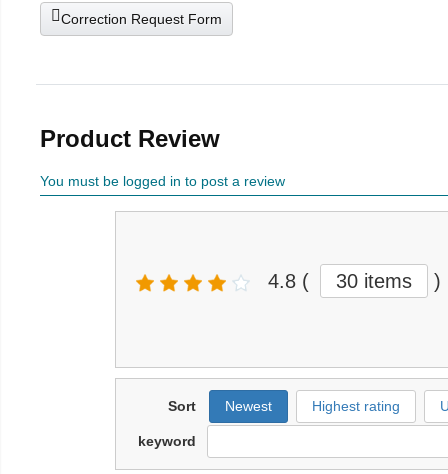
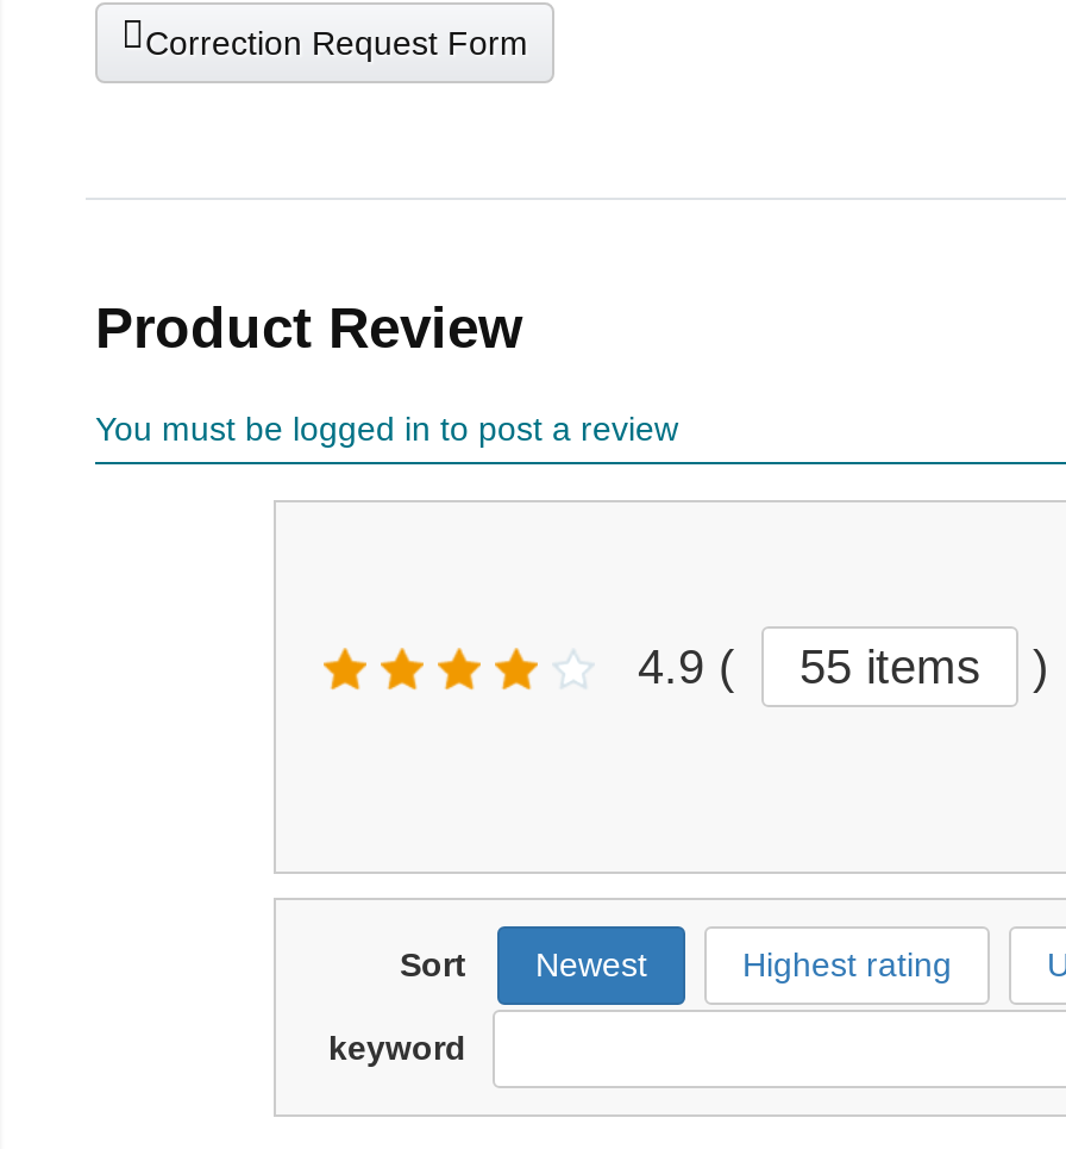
- 4.8 (
+ 4.9 (

- 30 items
+ 55 items
